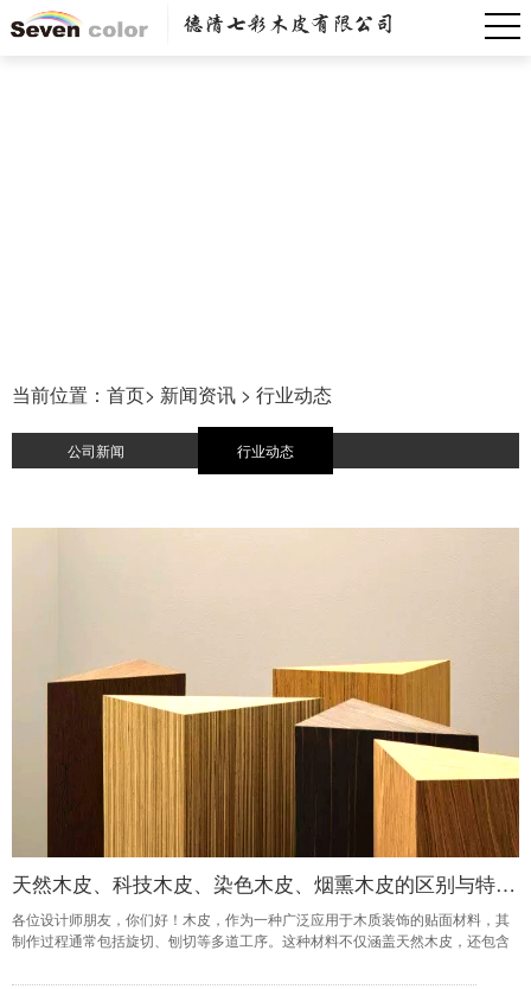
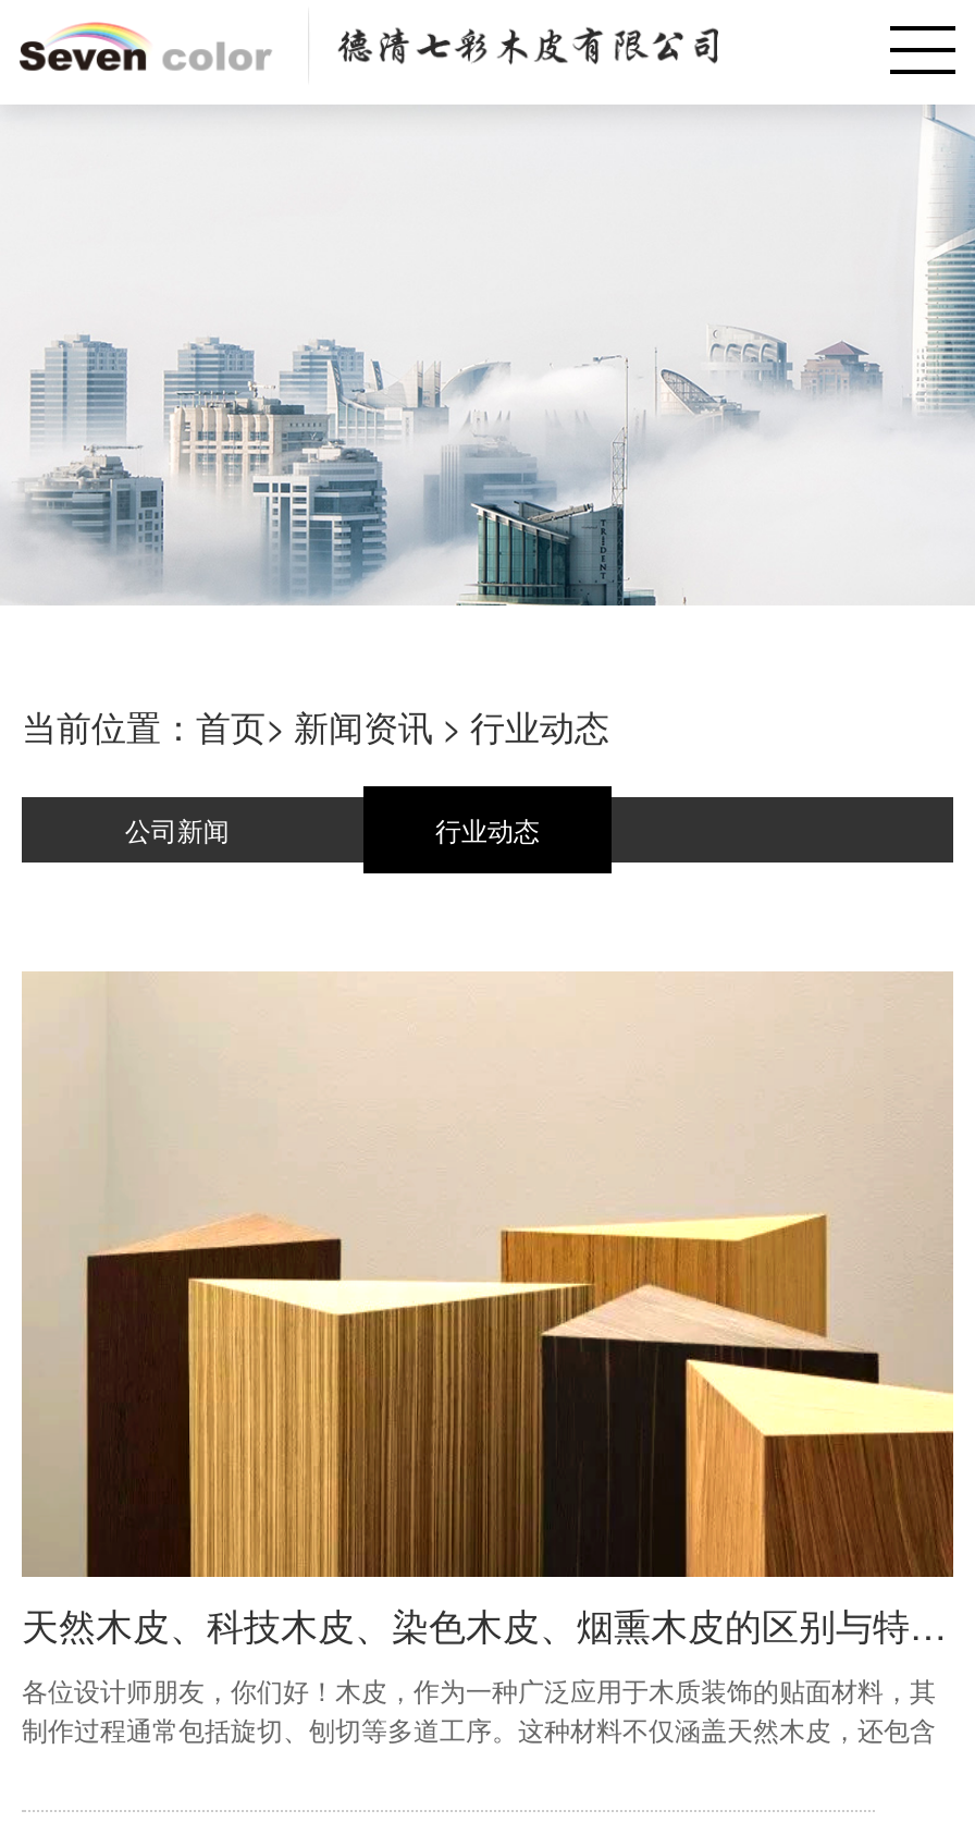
+ [image]
